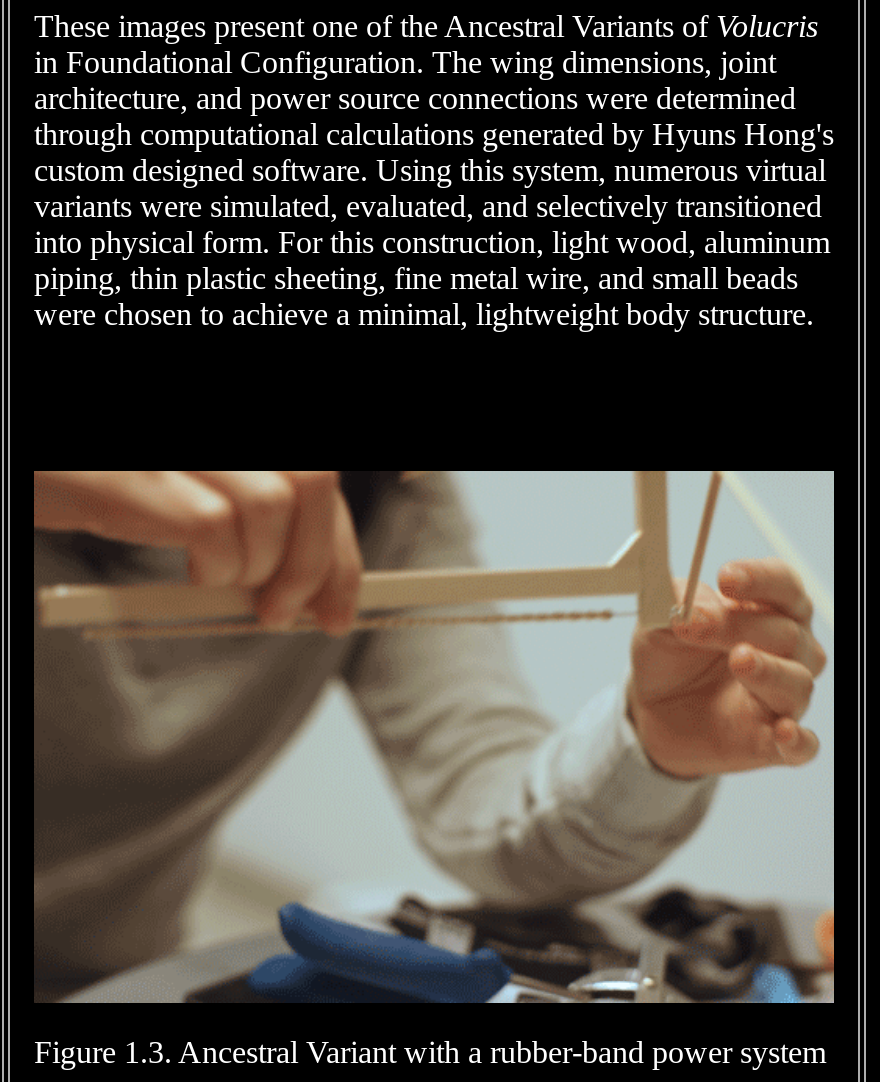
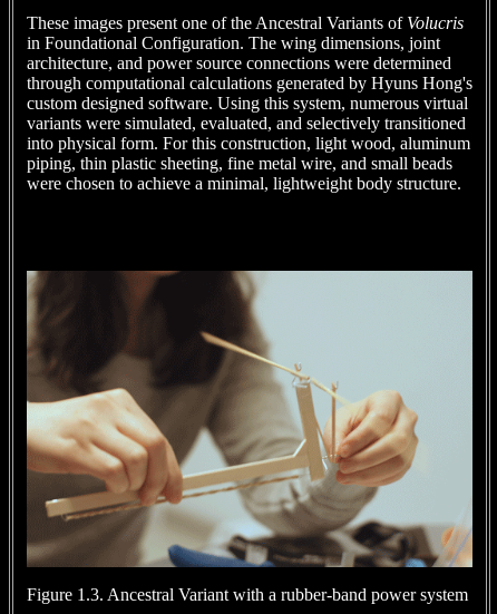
- [image]
+ [image]
